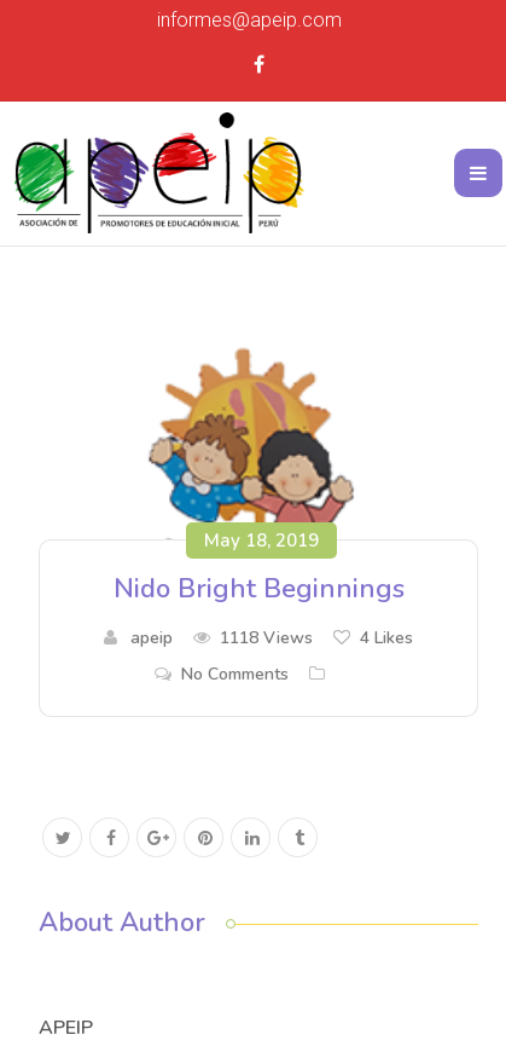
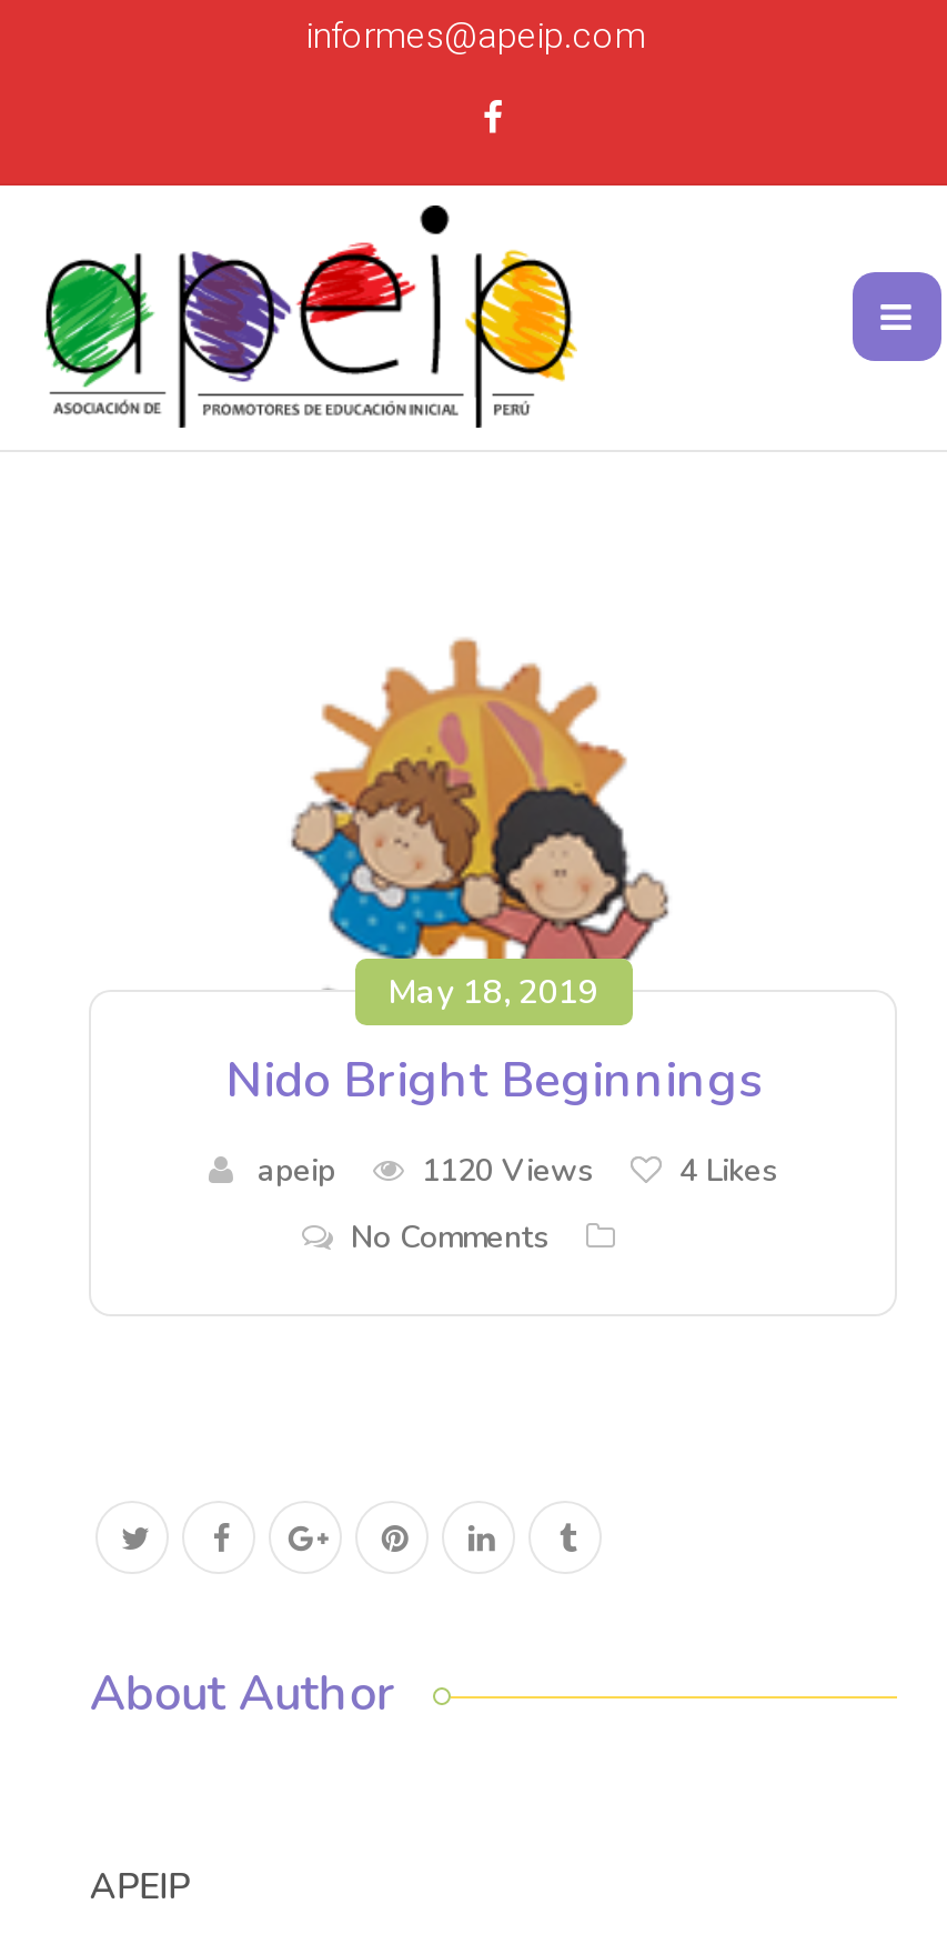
- 1118 Views
+ 1120 Views
